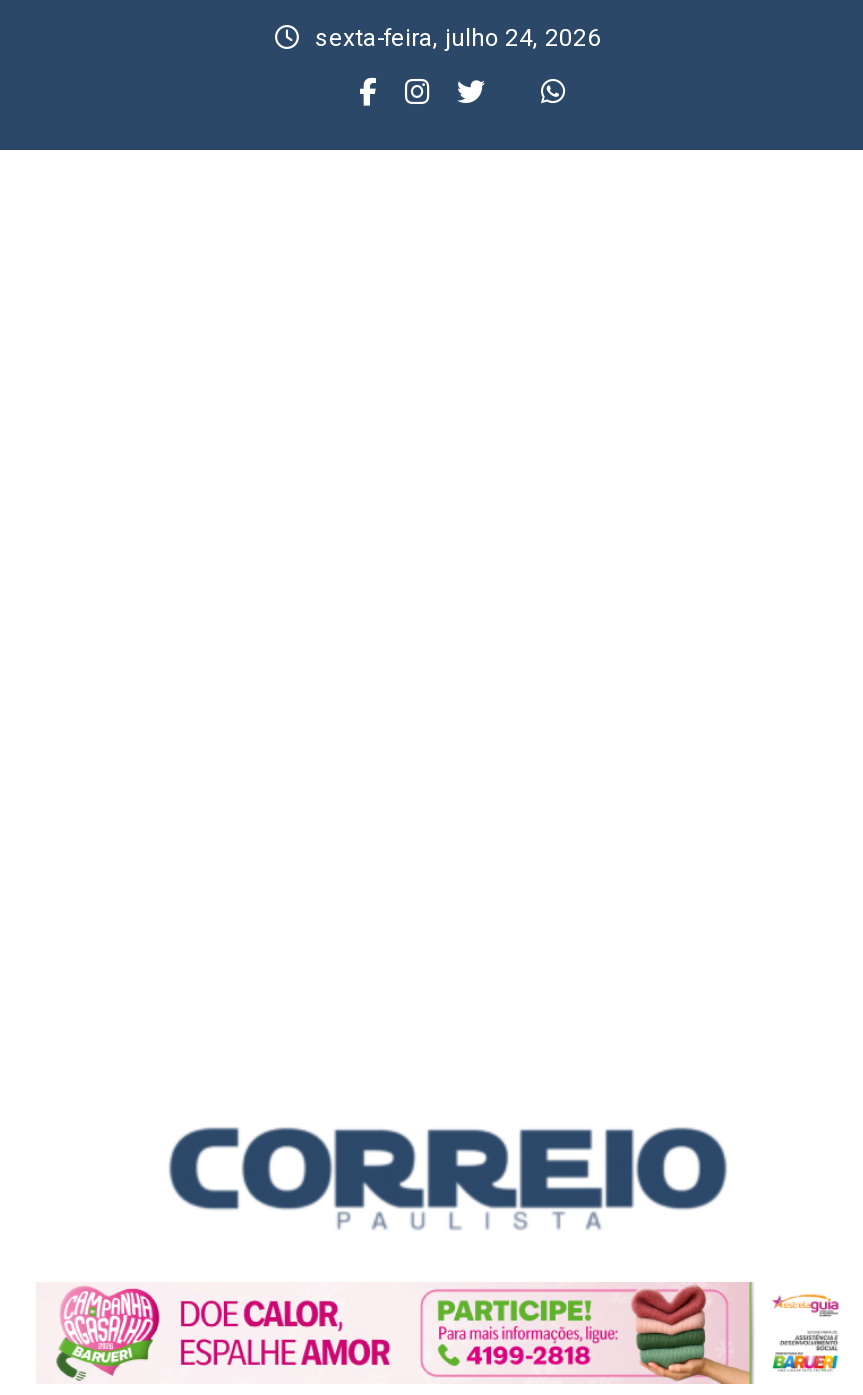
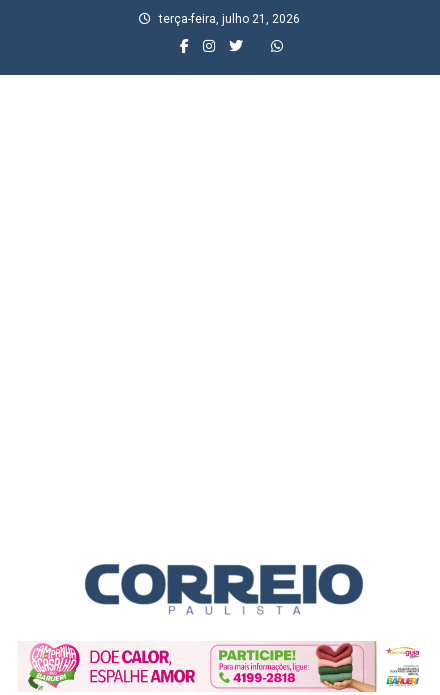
- sexta-feira, julho 24, 2026
+ terça-feira, julho 21, 2026
